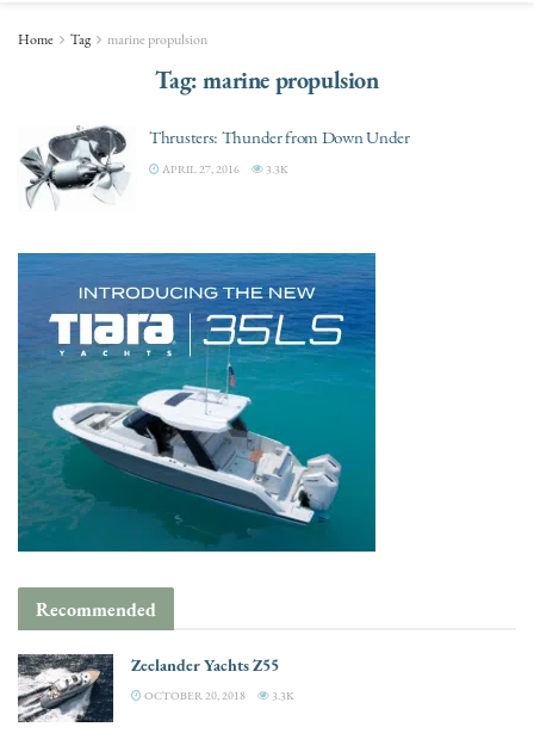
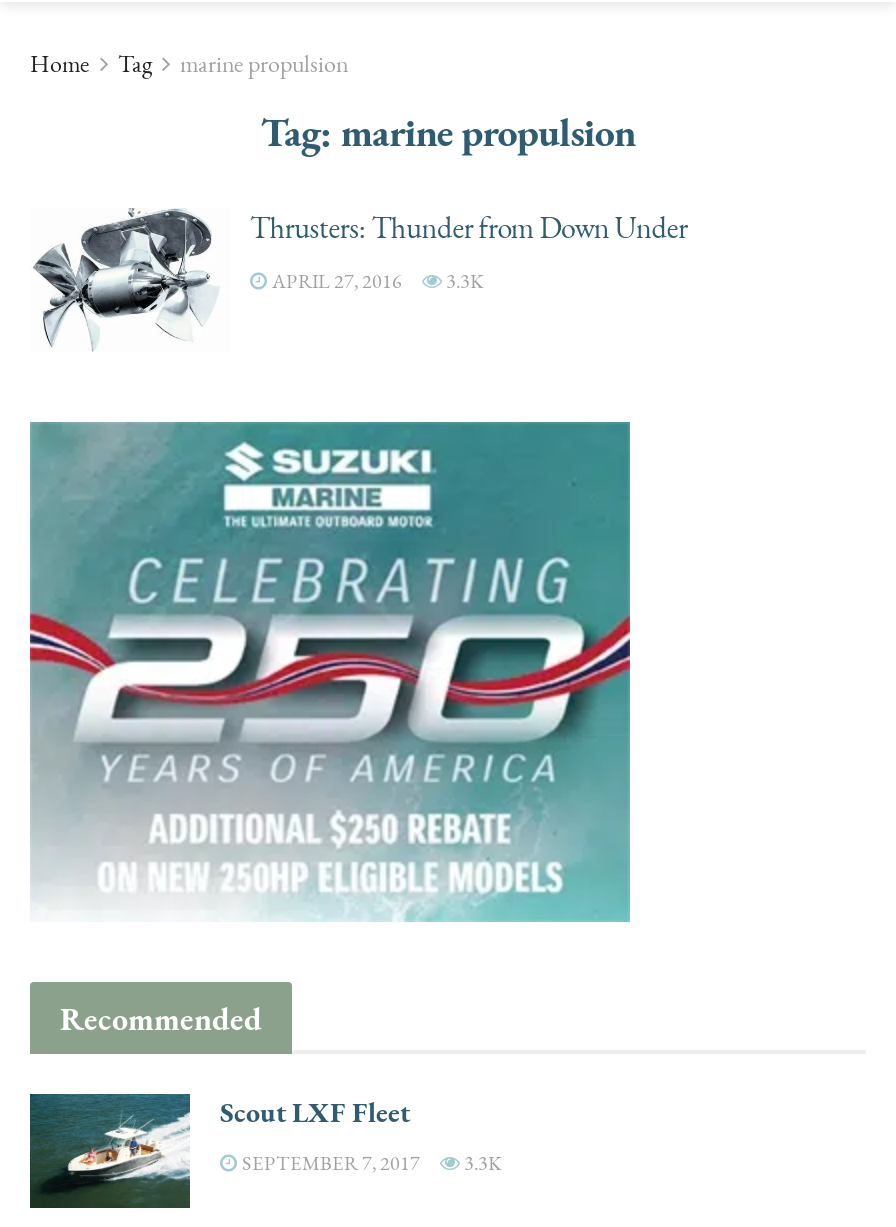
- [image]
+ [image]

- [image]
- Zeelander Yachts Z55
- OCTOBER 20, 2018
+ [image]
+ Scout LXF Fleet
+ SEPTEMBER 7, 2017
